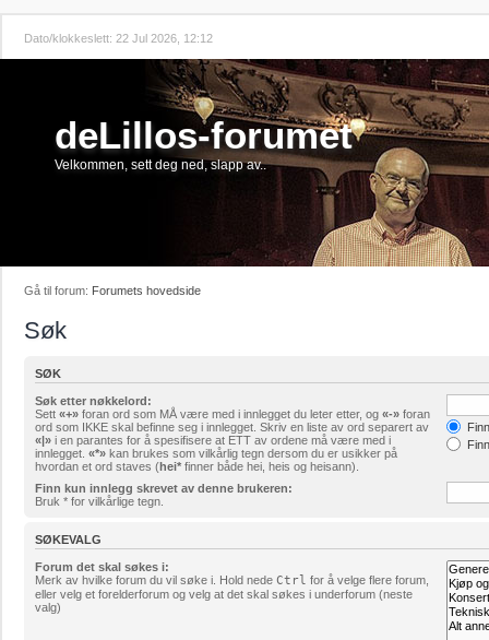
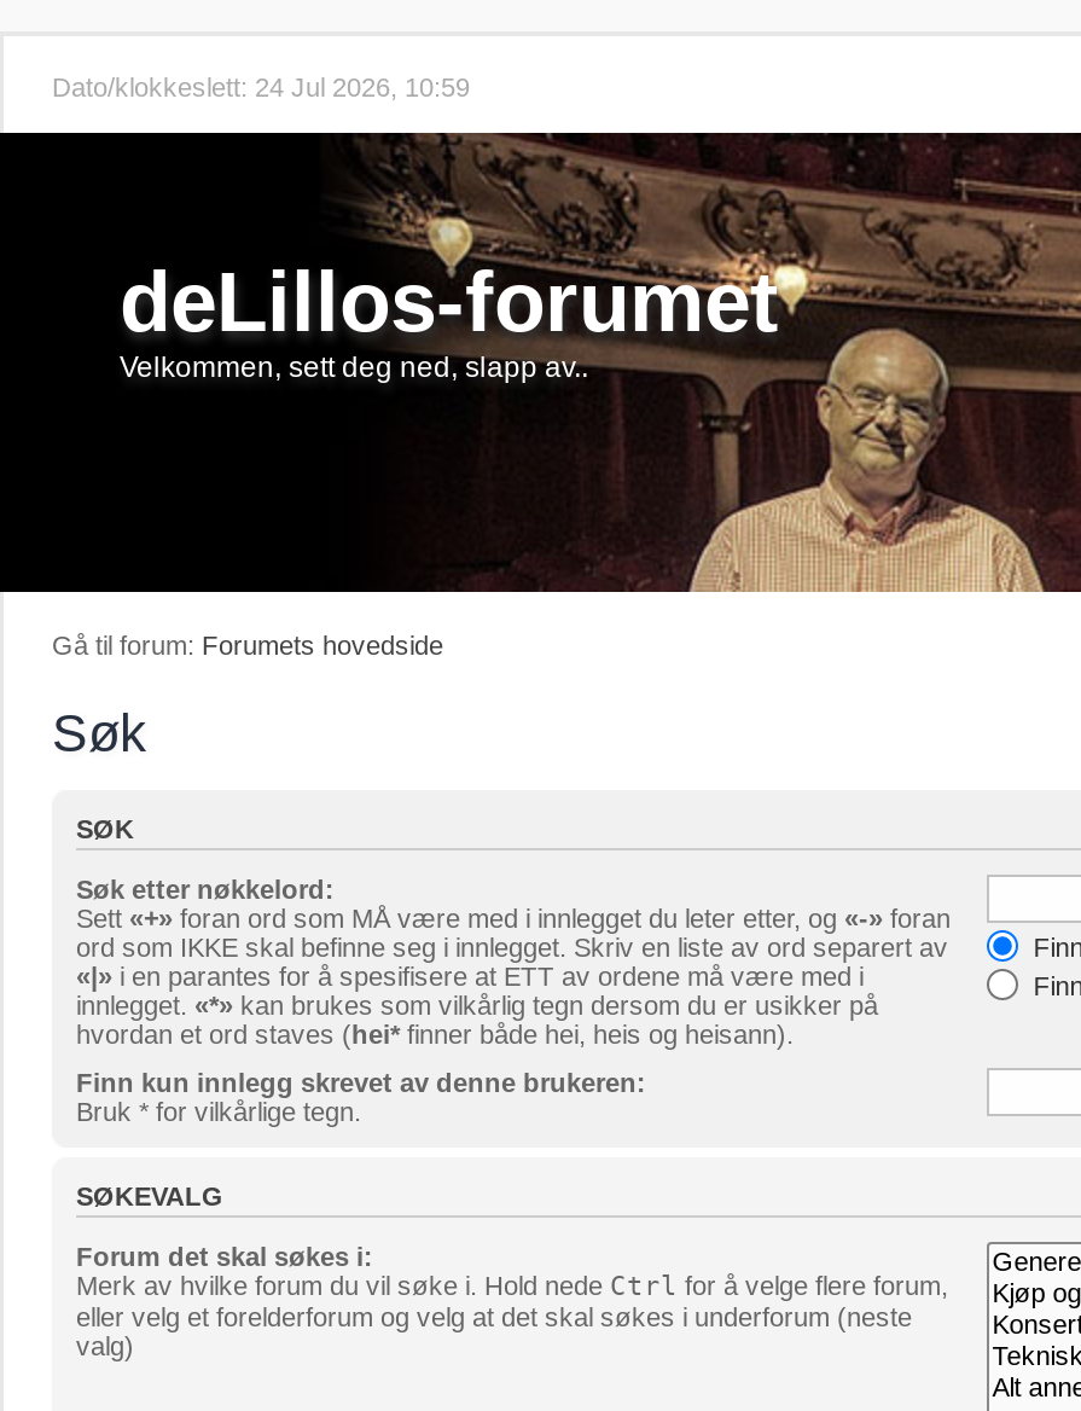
- Dato/klokkeslett: 22 Jul 2026, 12:12
+ Dato/klokkeslett: 24 Jul 2026, 10:59
